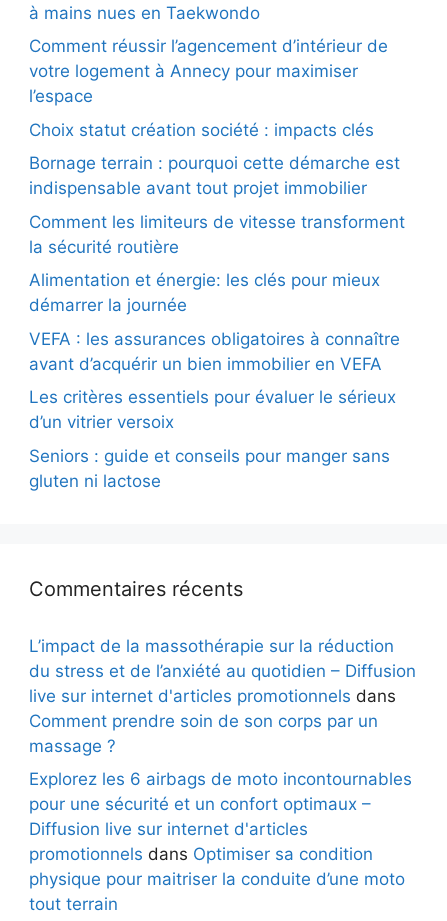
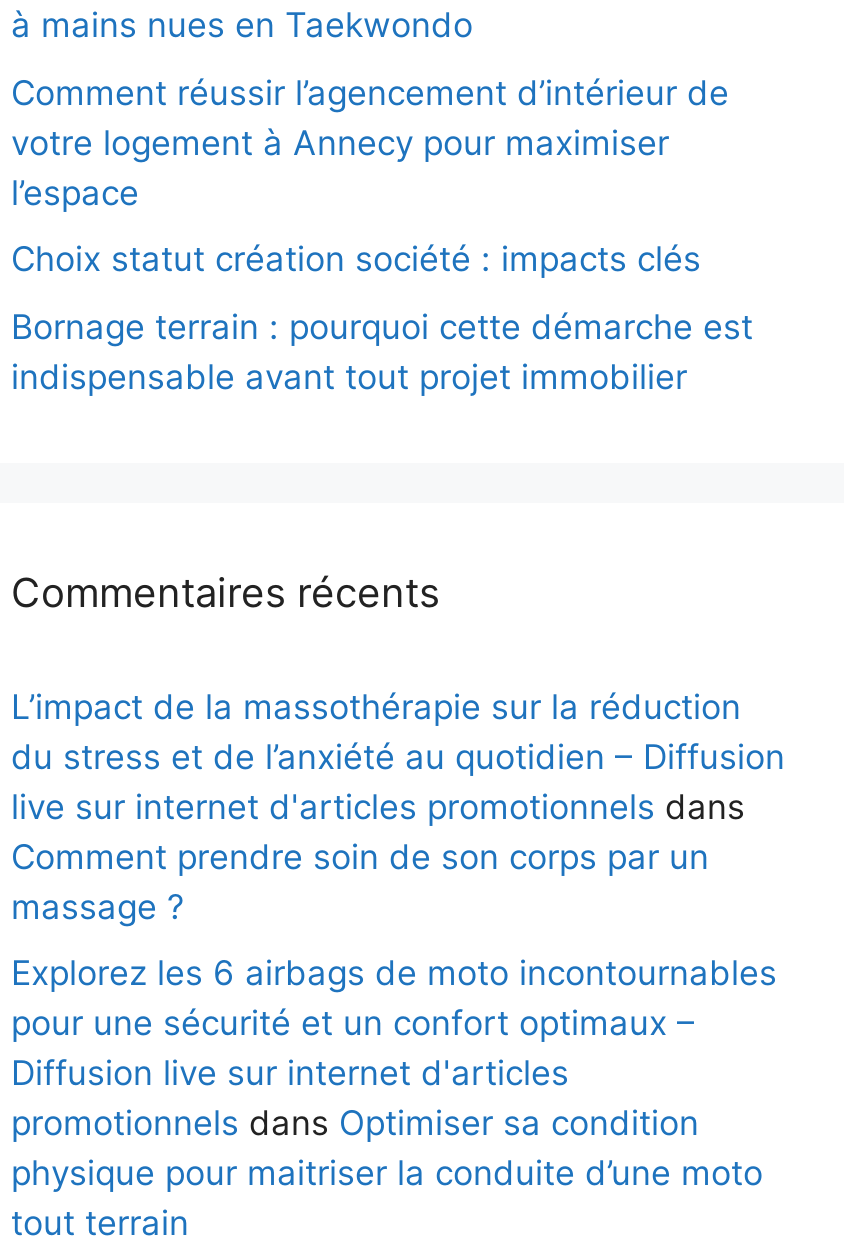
- Comment les limiteurs de vitesse transforment
- la sécurité routière
- Alimentation et énergie: les clés pour mieux
- démarrer la journée
- VEFA : les assurances obligatoires à connaître
- avant d’acquérir un bien immobilier en VEFA
- Les critères essentiels pour évaluer le sérieux
- d’un vitrier versoix
- Seniors : guide et conseils pour manger sans
- gluten ni lactose
